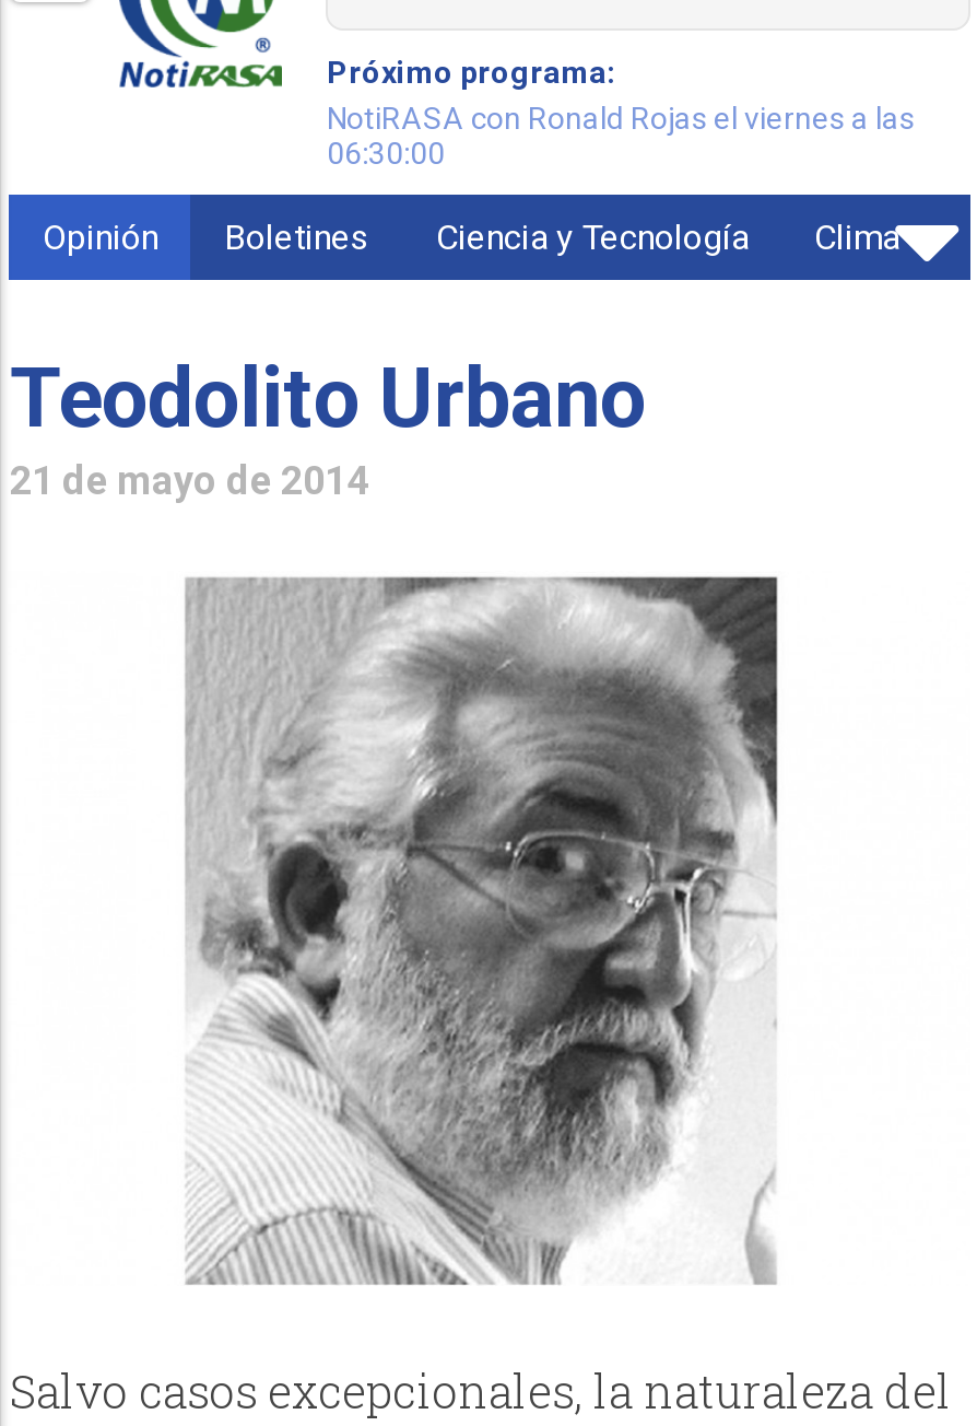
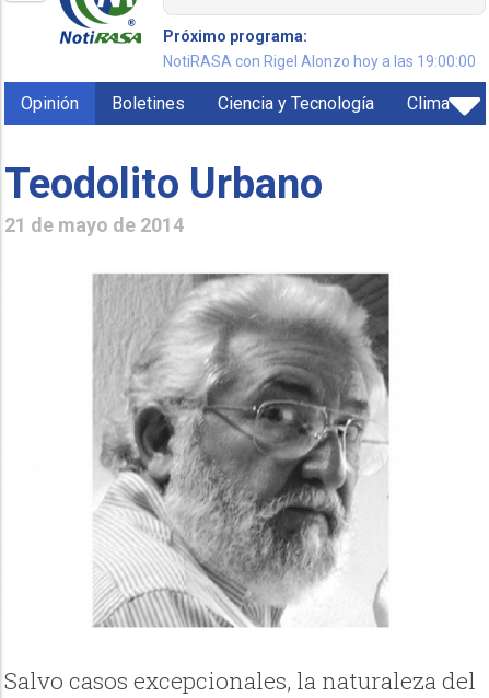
- NotiRASA con Ronald Rojas el viernes a las
- 06:30:00
+ NotiRASA con Rigel Alonzo hoy a las 19:00:00
